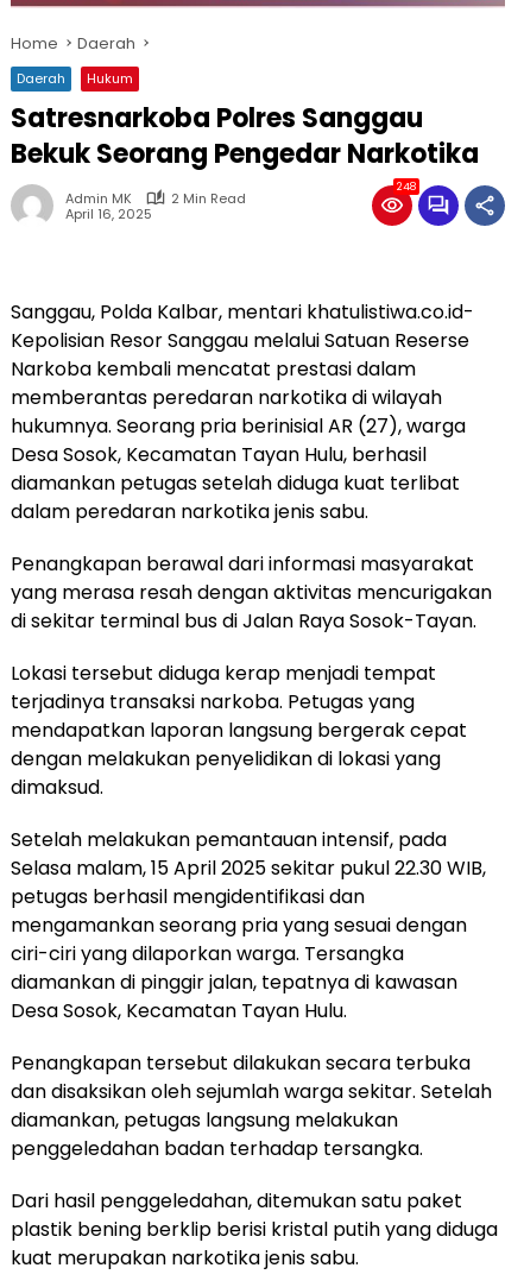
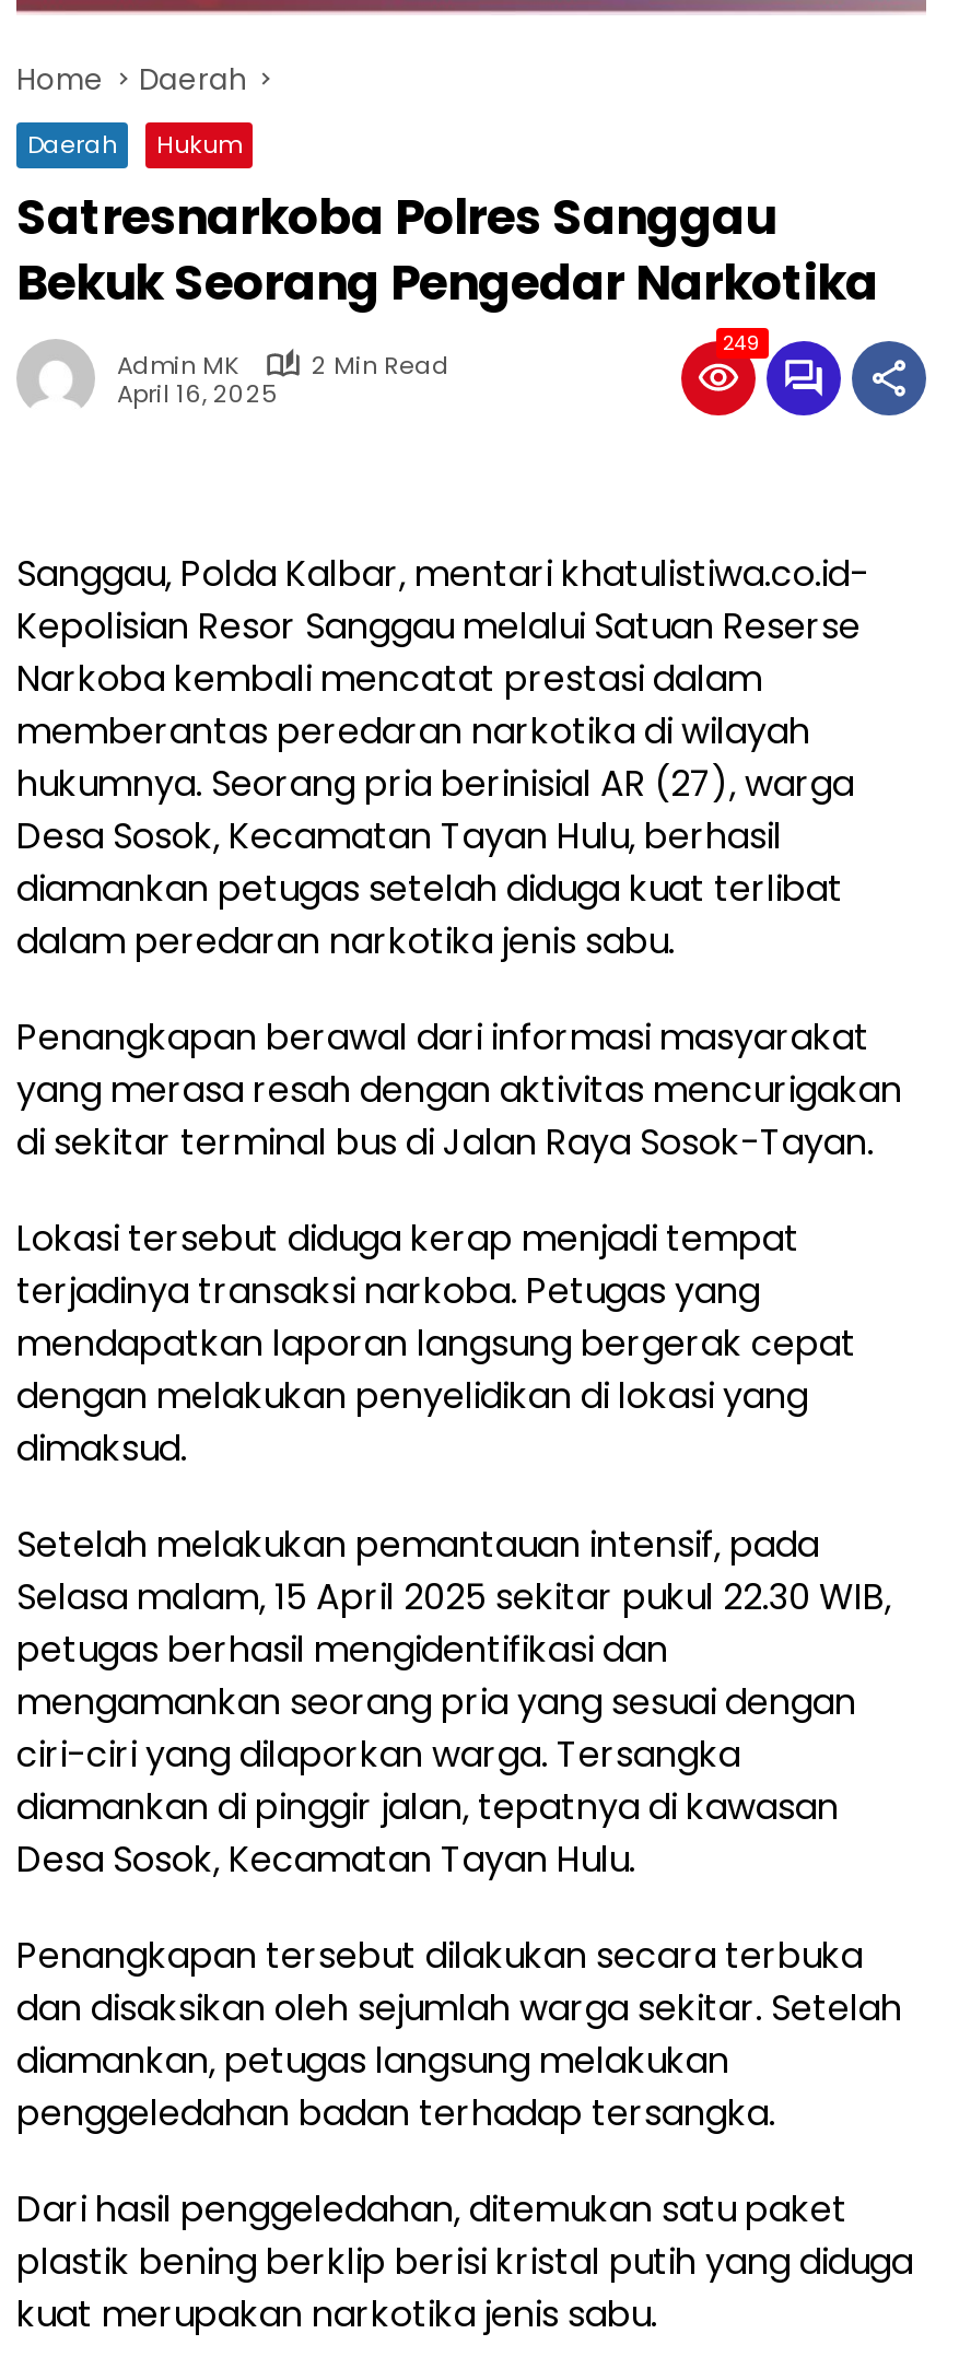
- 248
+ 249
